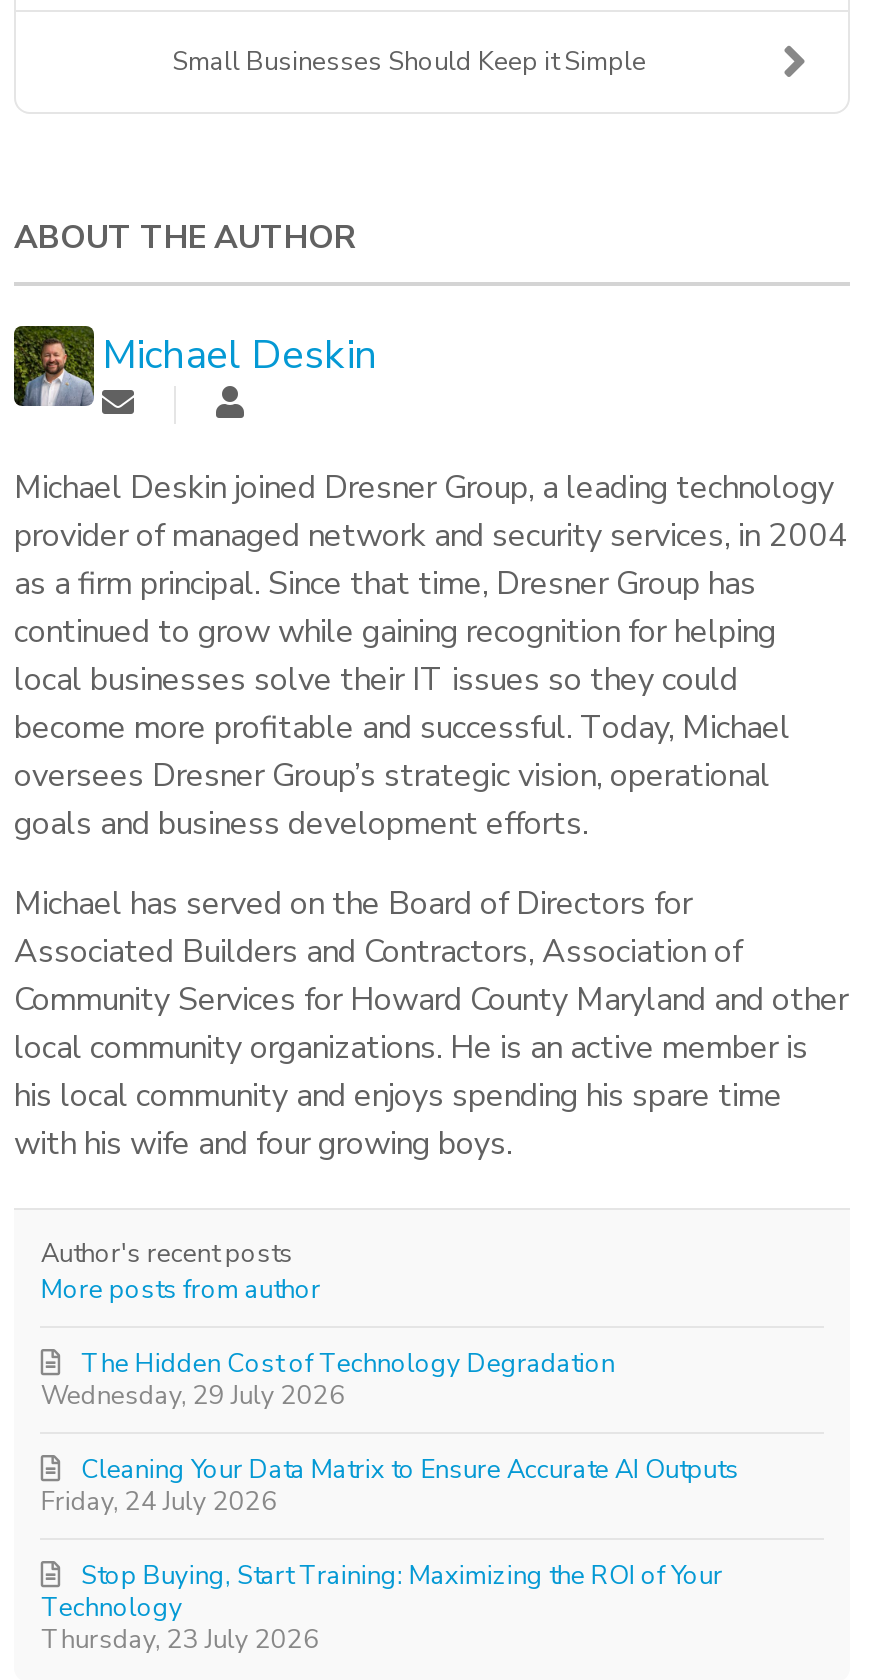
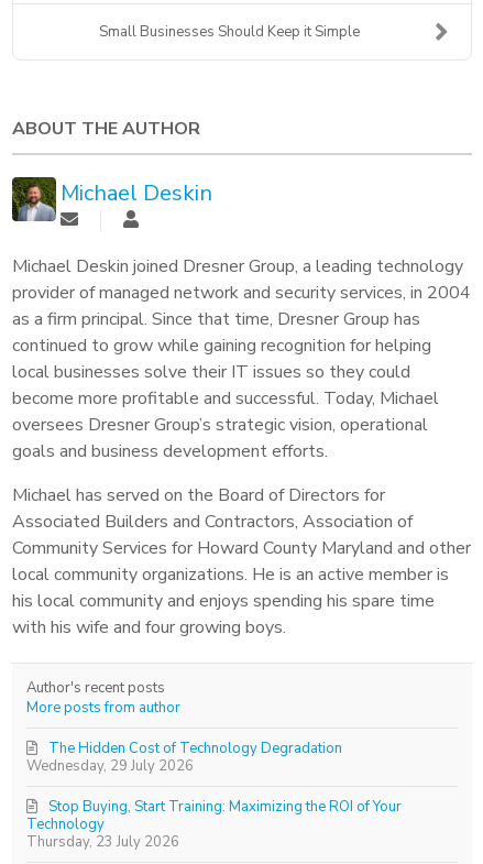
- Cleaning Your Data Matrix to Ensure Accurate AI Outputs

- Friday, 24 July 2026
